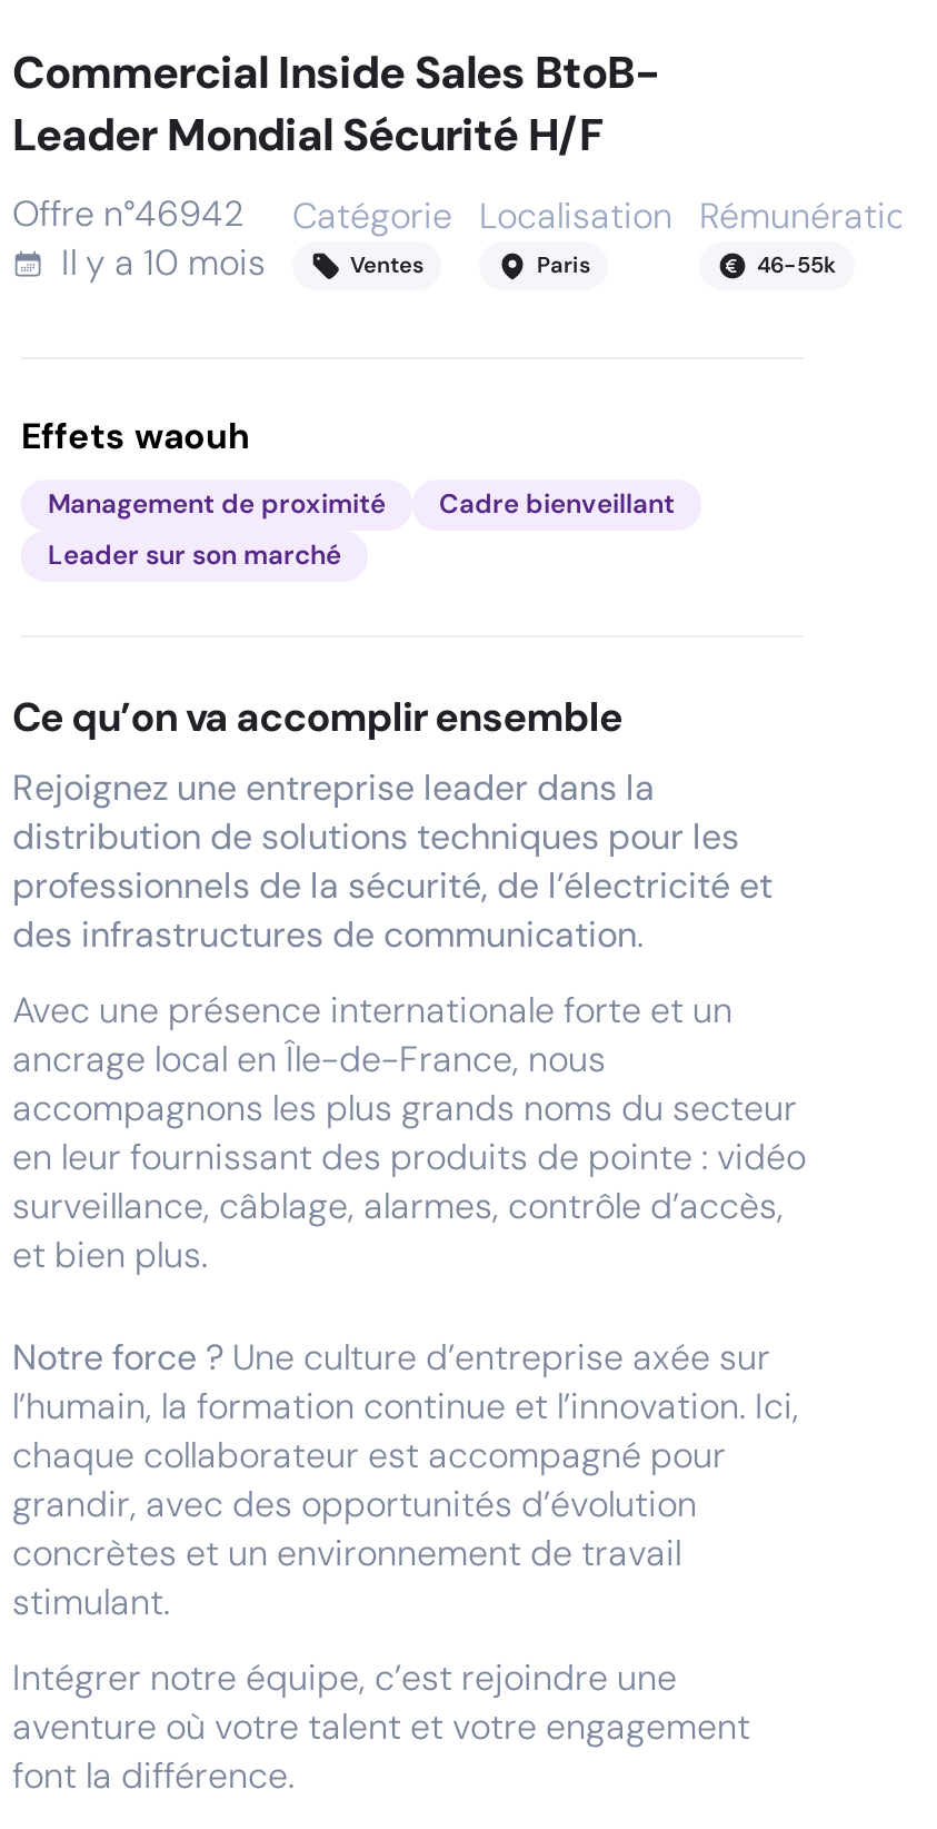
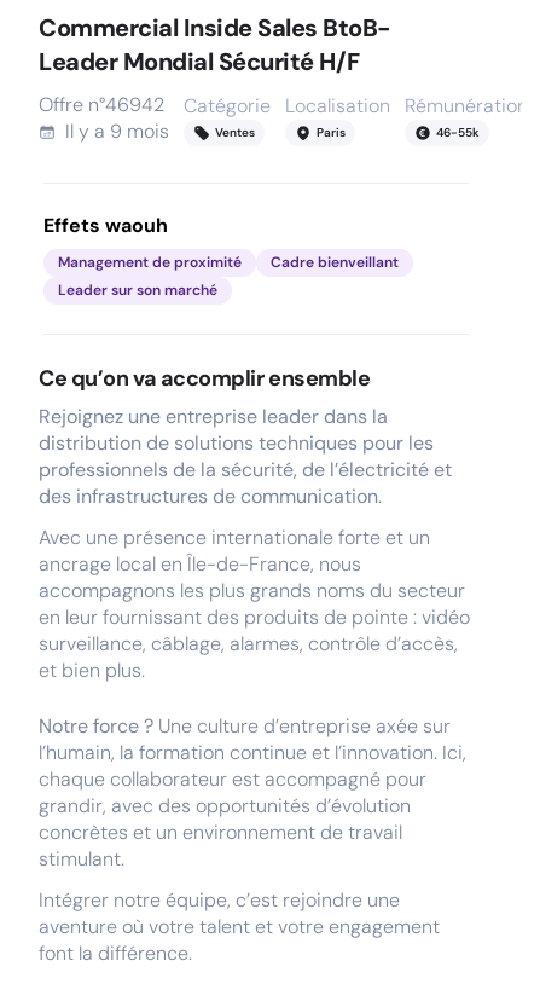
- Il y a 10 mois
+ Il y a 9 mois
